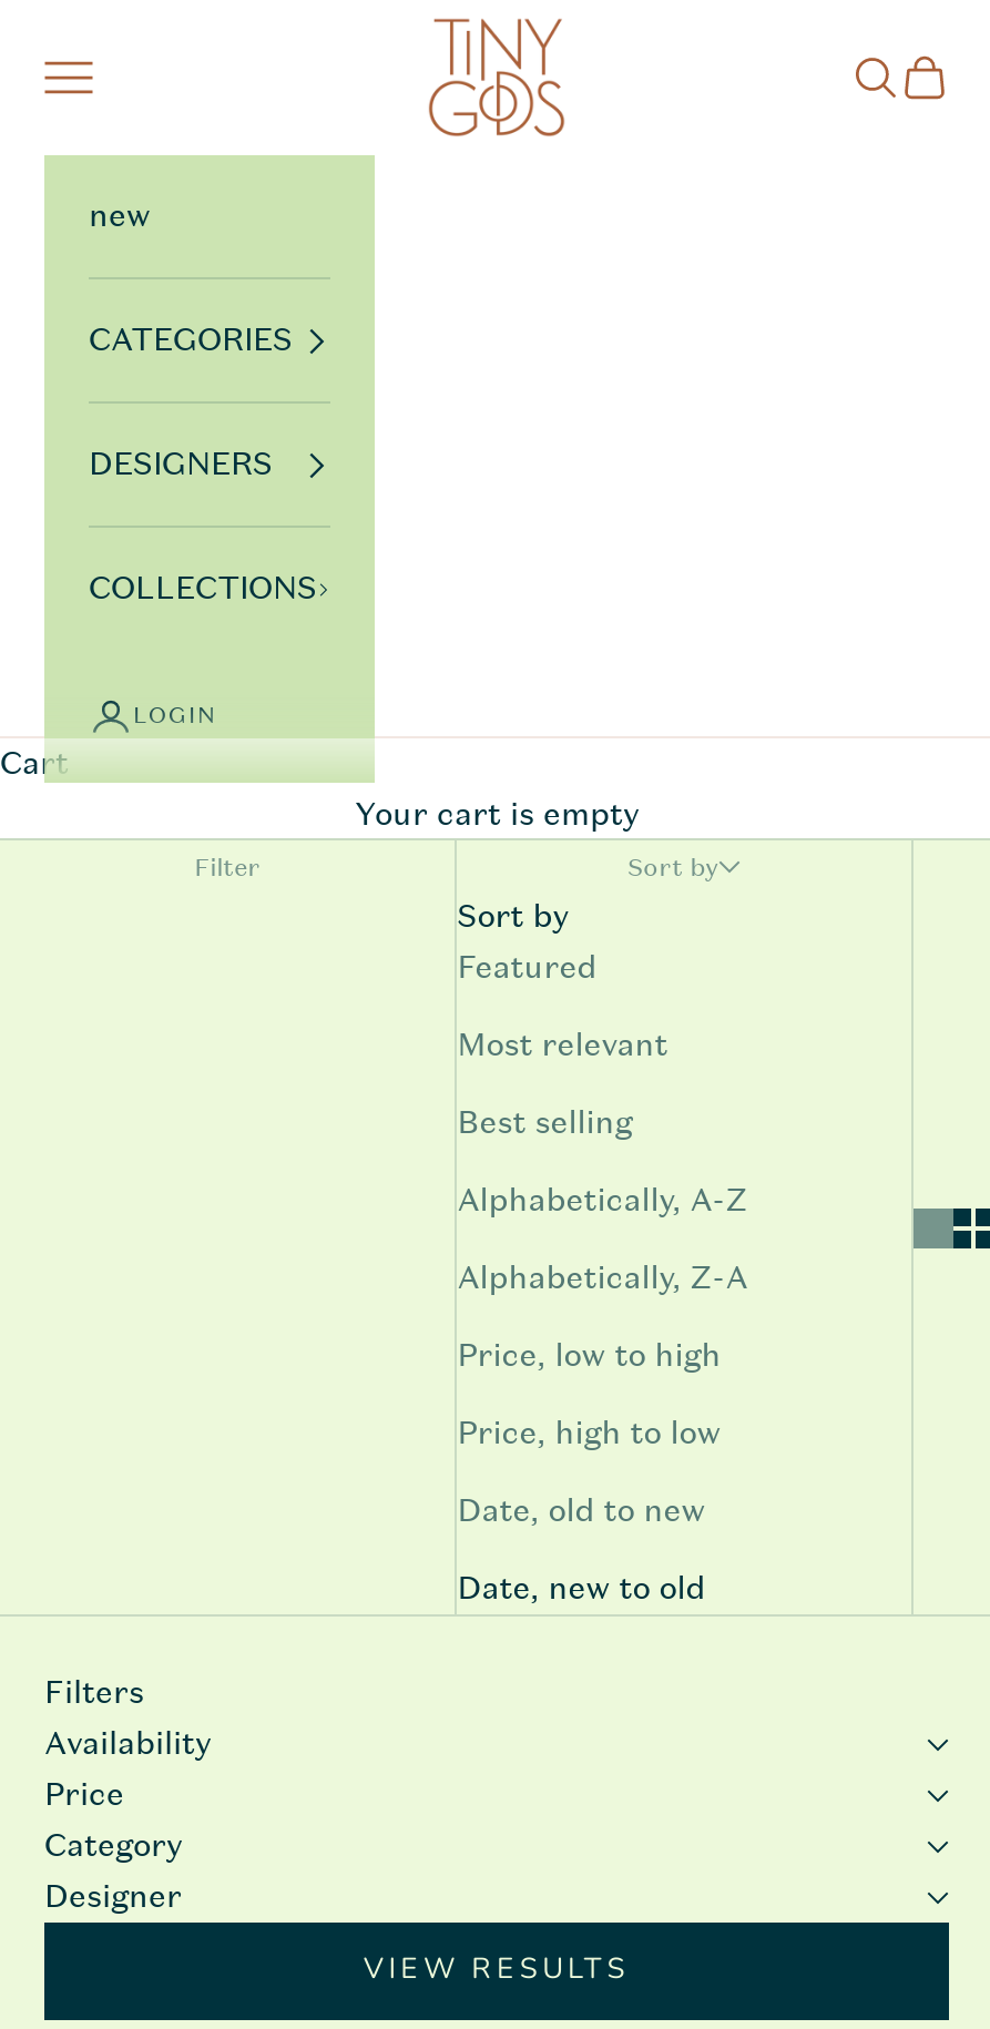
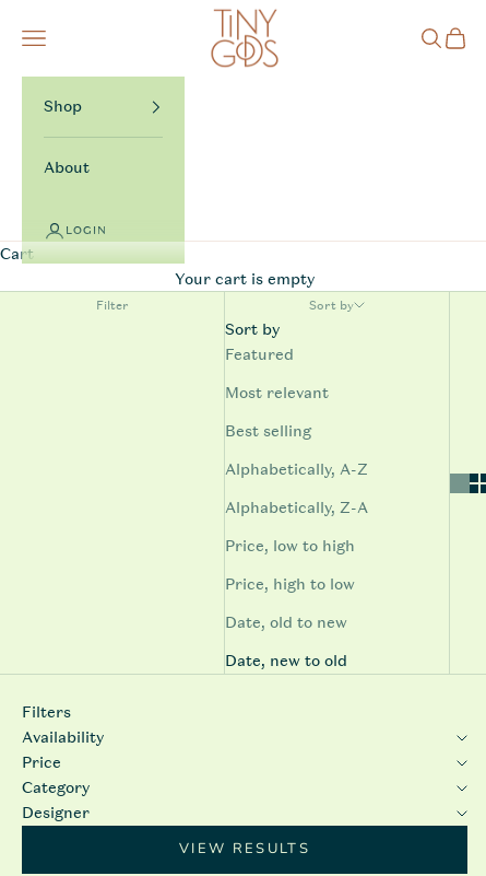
- new
- CATEGORIES
- DESIGNERS
- COLLECTIONS
+ Shop
+ About
